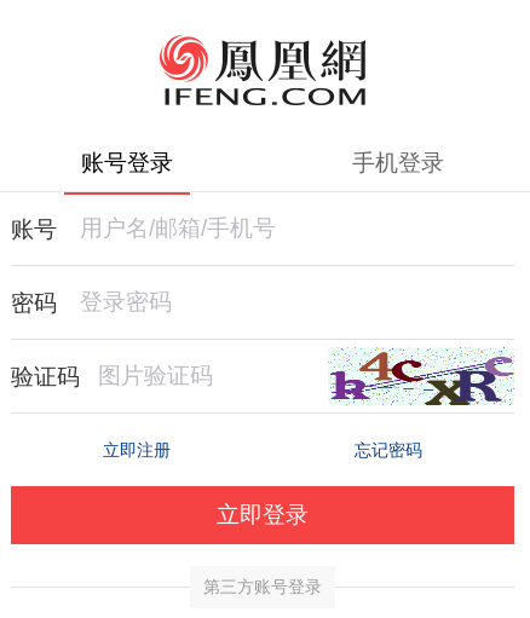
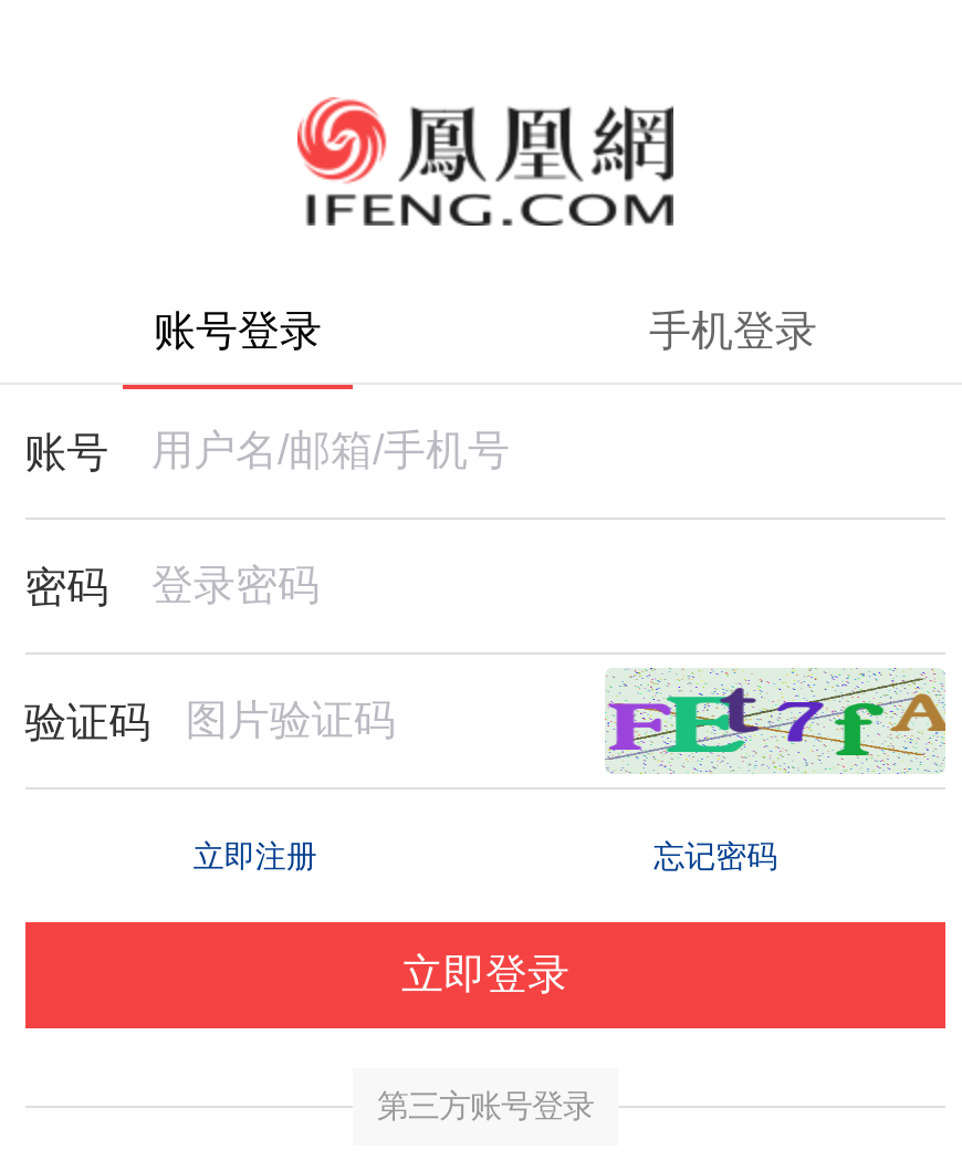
- [image]
+ [image]
